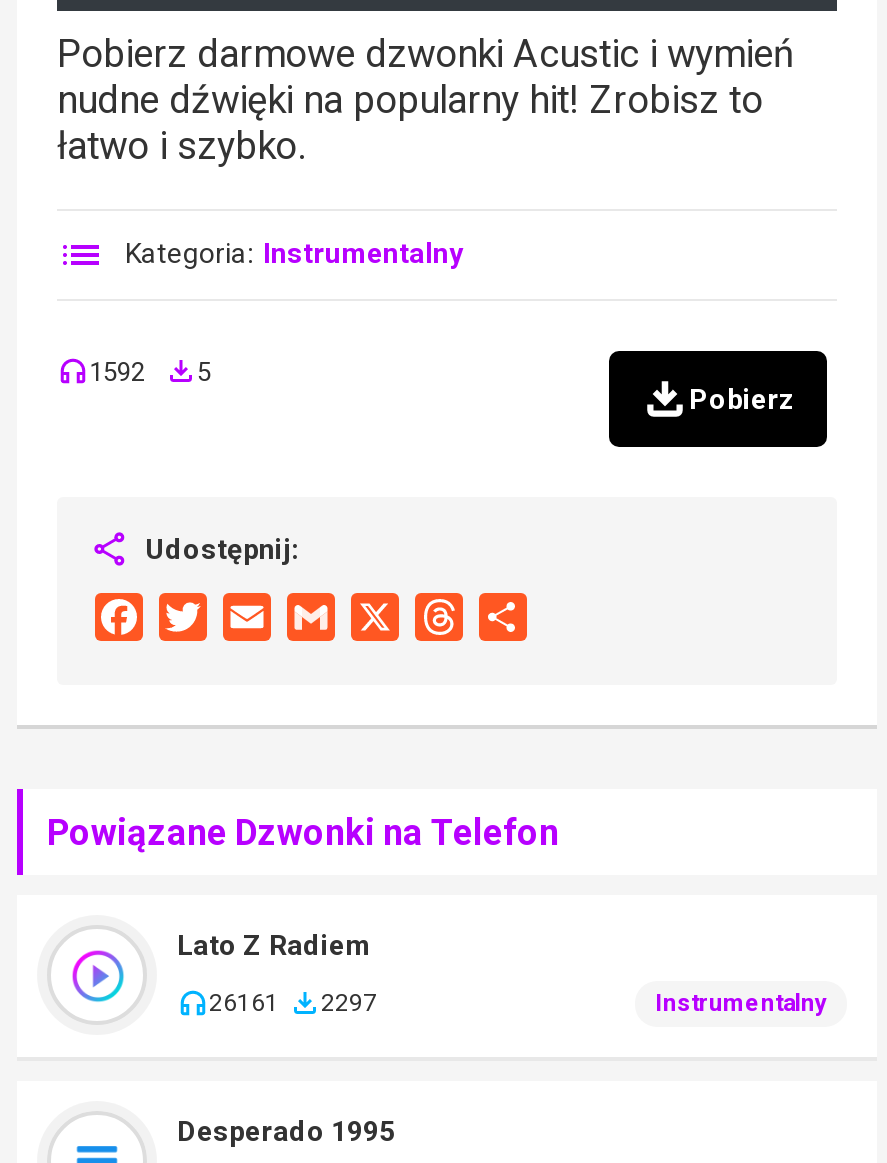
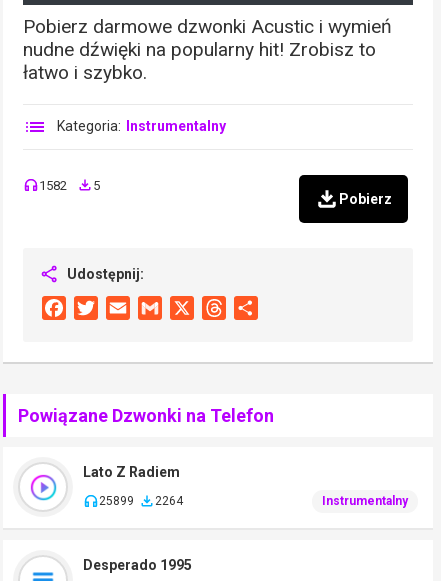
- 1592 5
+ 1582 5

- 26161
+ 25899

- 2297
+ 2264
